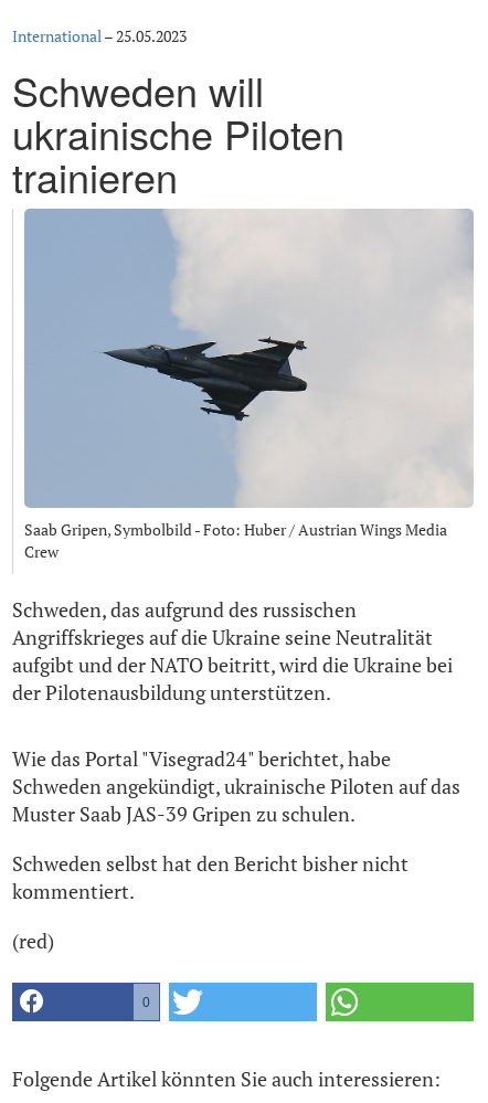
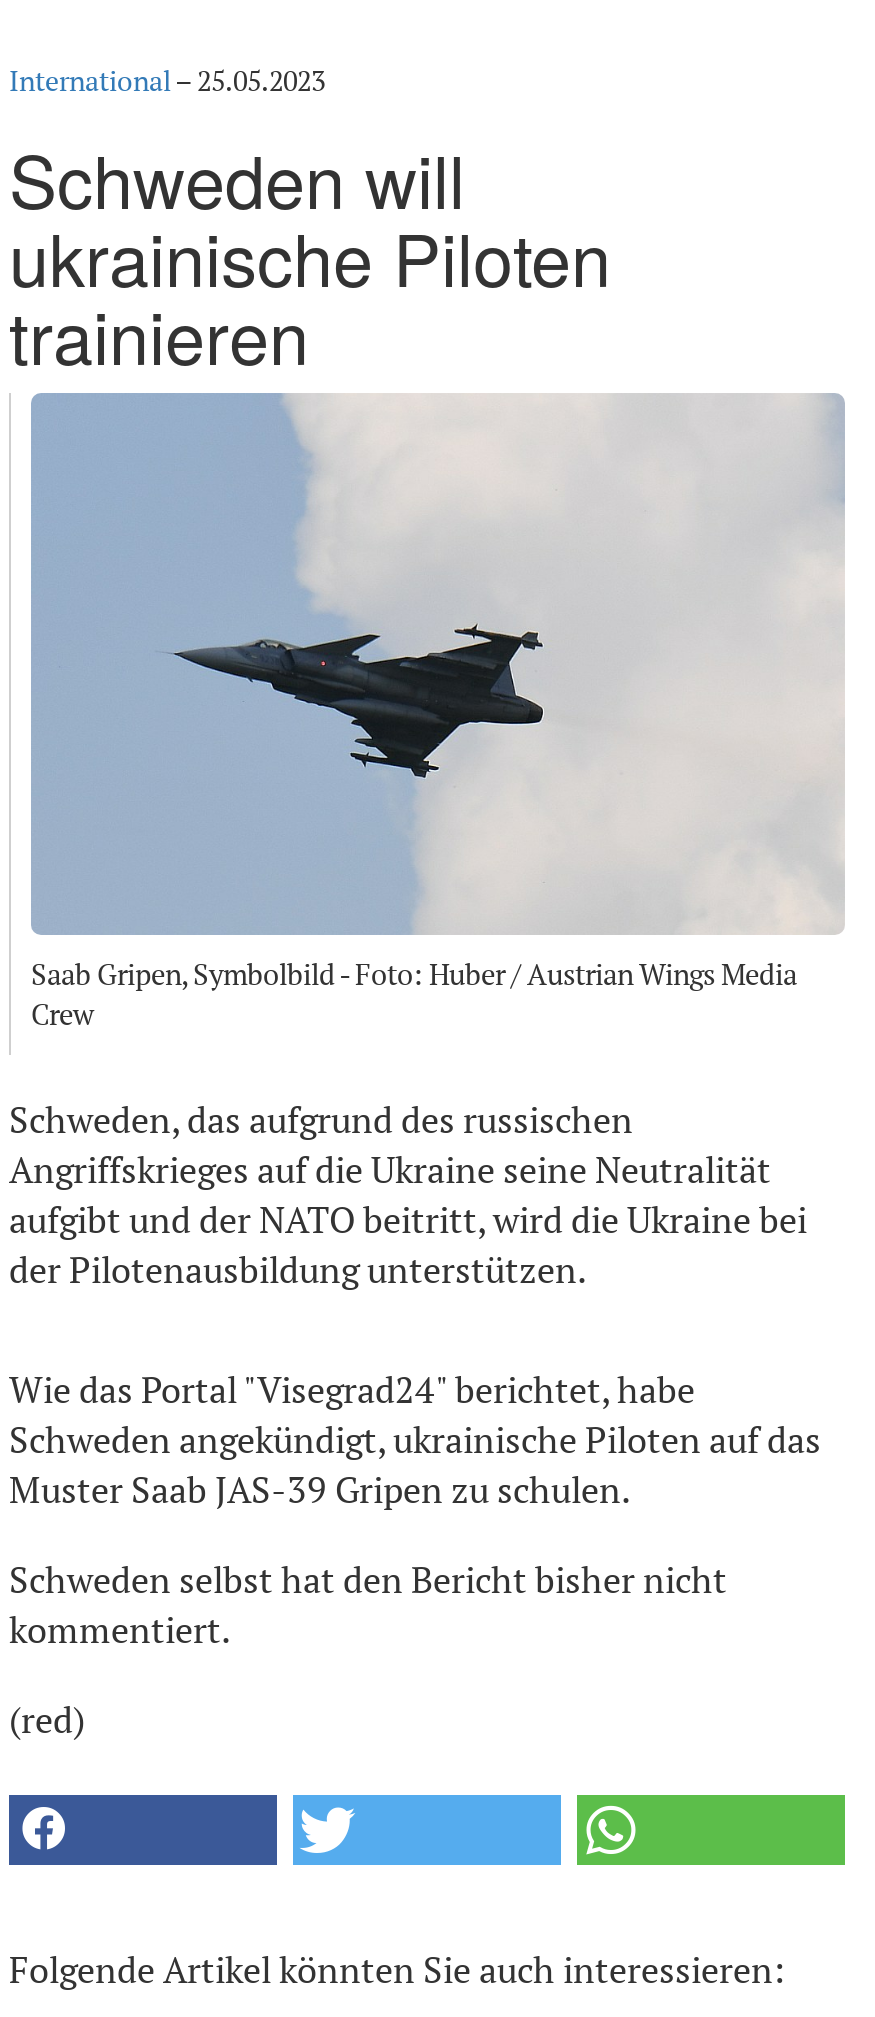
- 0
